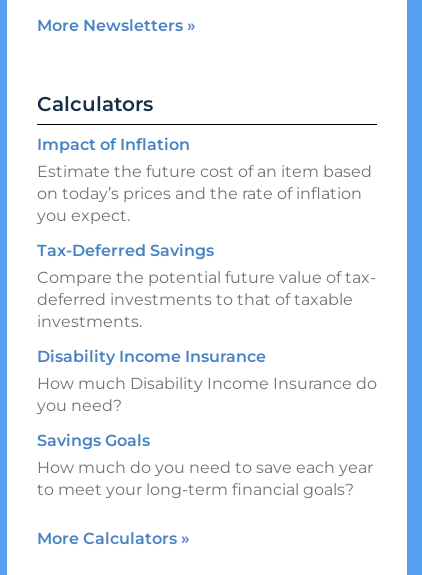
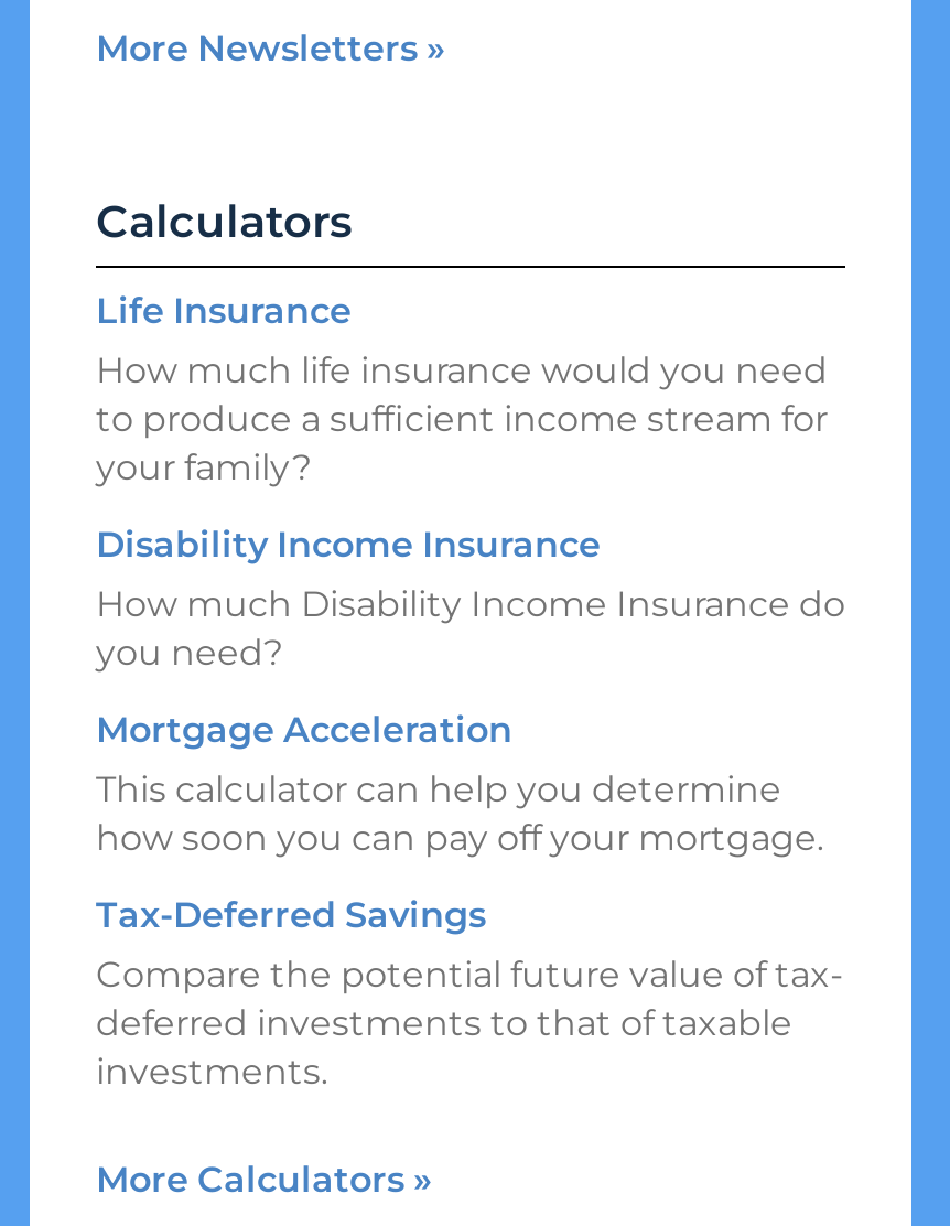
- Impact of Inflation
- Estimate the future cost of an item based
- on today’s prices and the rate of inflation
- you expect.
+ Life Insurance
+ How much life insurance would you need
+ to produce a sufficient income stream for
+ your family?
+ Mortgage Acceleration
+ This calculator can help you determine
+ how soon you can pay off your mortgage.

moved down: Tax-Deferred Savings | Compare the potential future value of tax- | deferred investments to that of taxable | investments.

moved up: Disability Income Insurance | How much Disability Income Insurance do | you need?

- Savings Goals
- How much do you need to save each year
- to meet your long-term financial goals?
